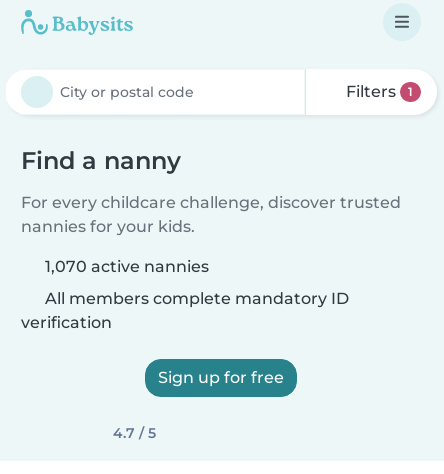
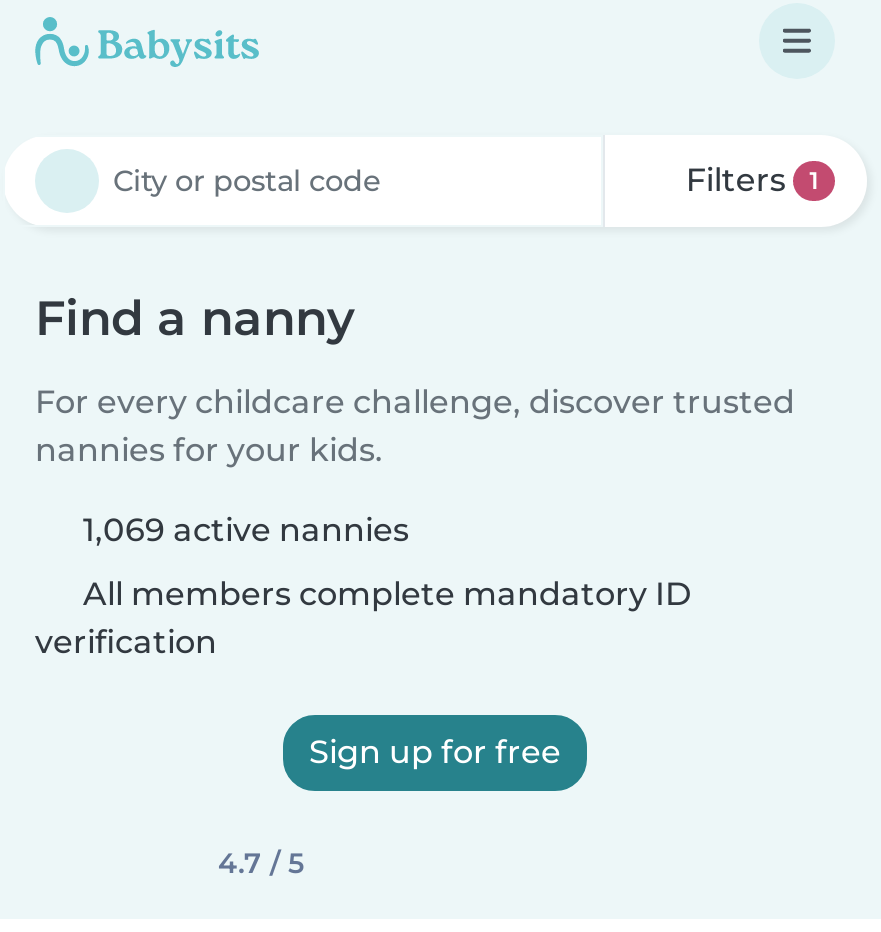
- 1,070 active nannies
+ 1,069 active nannies
